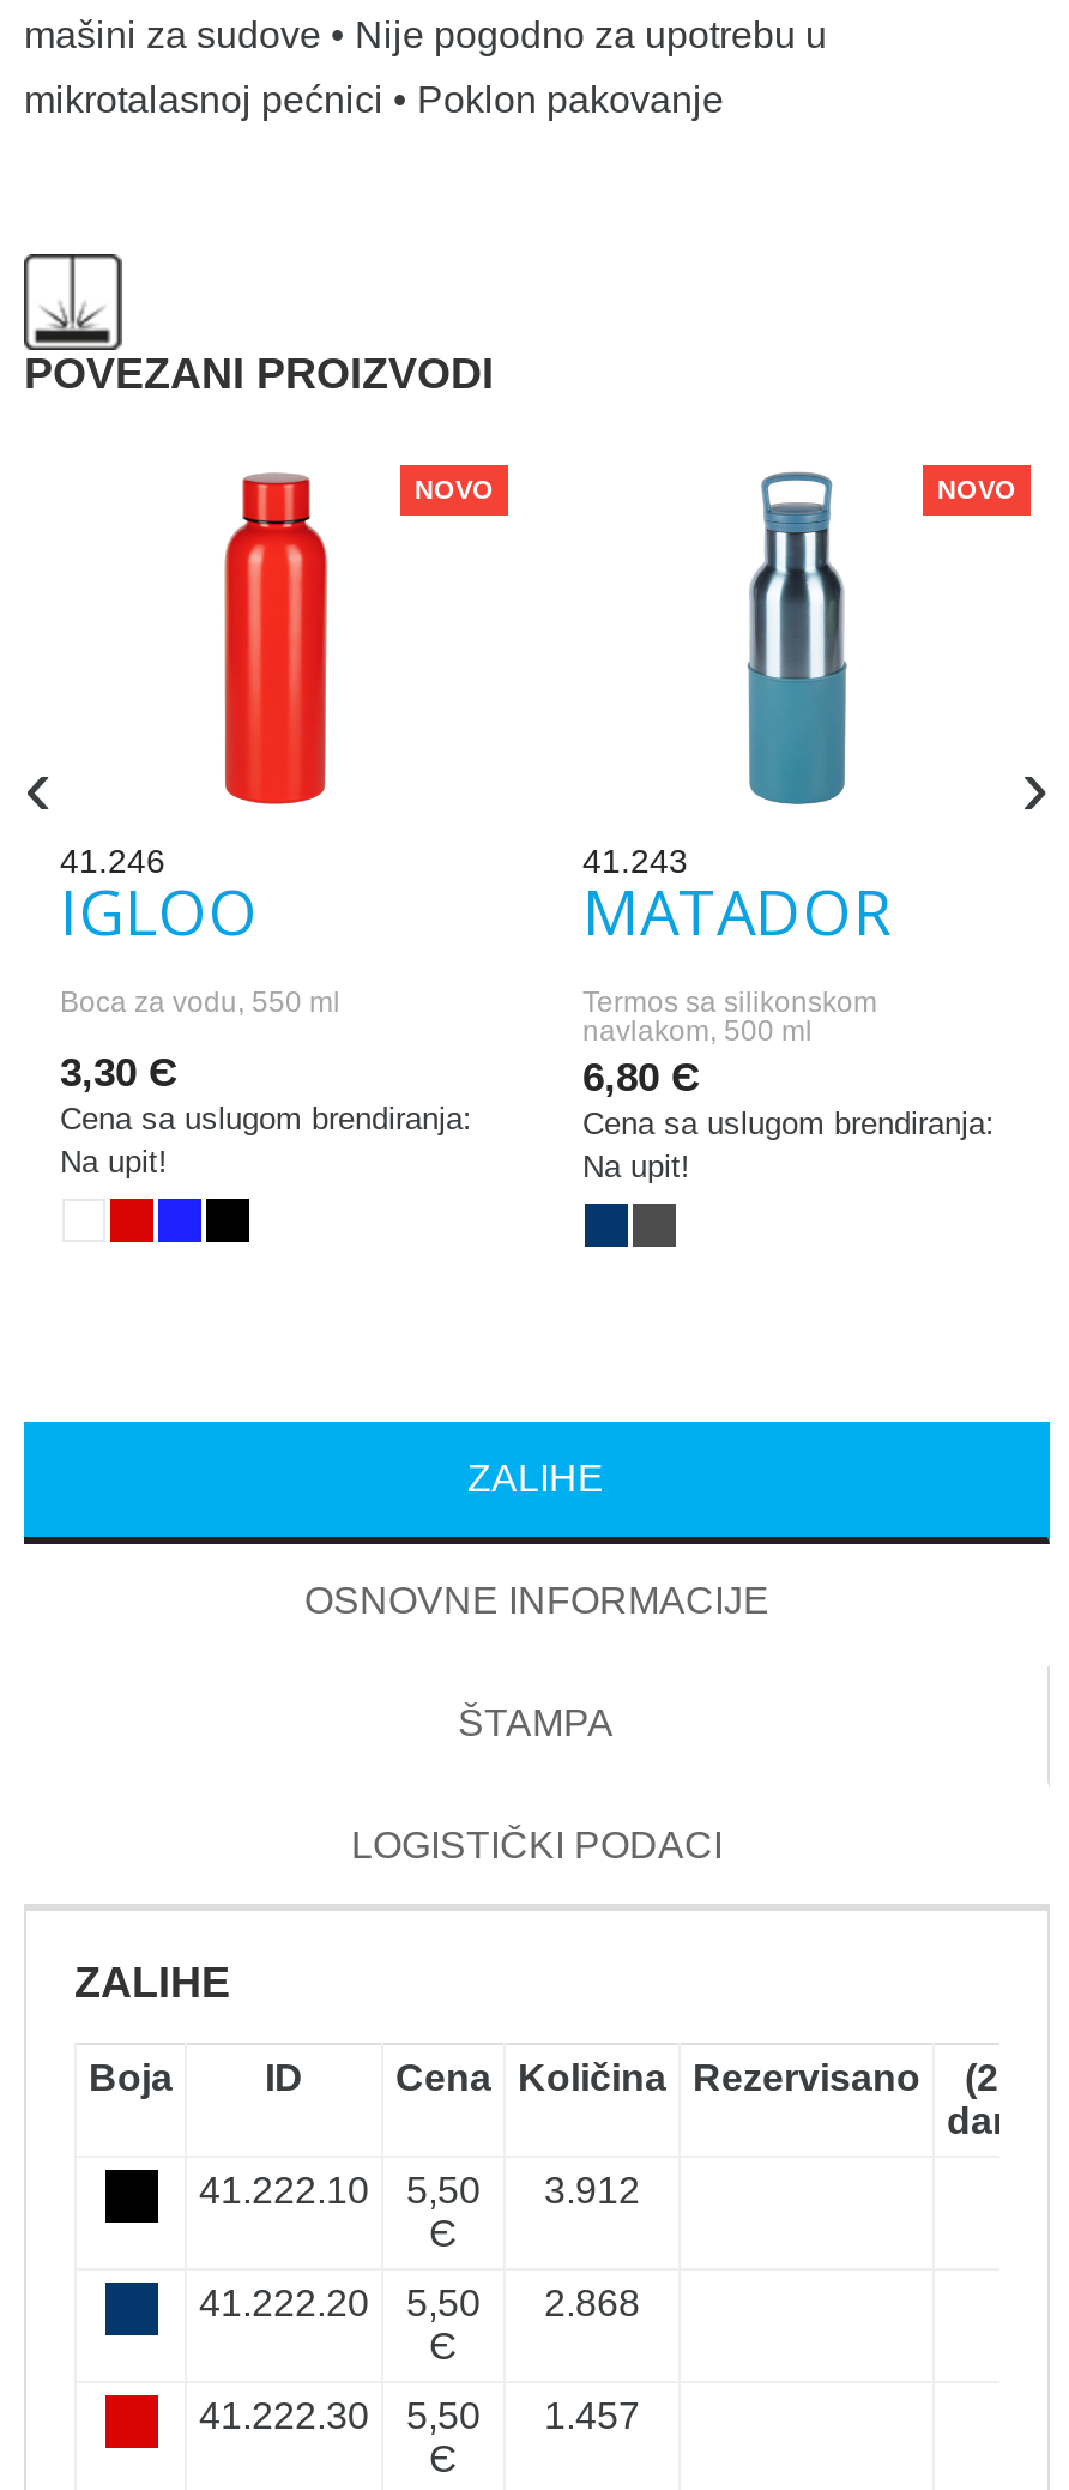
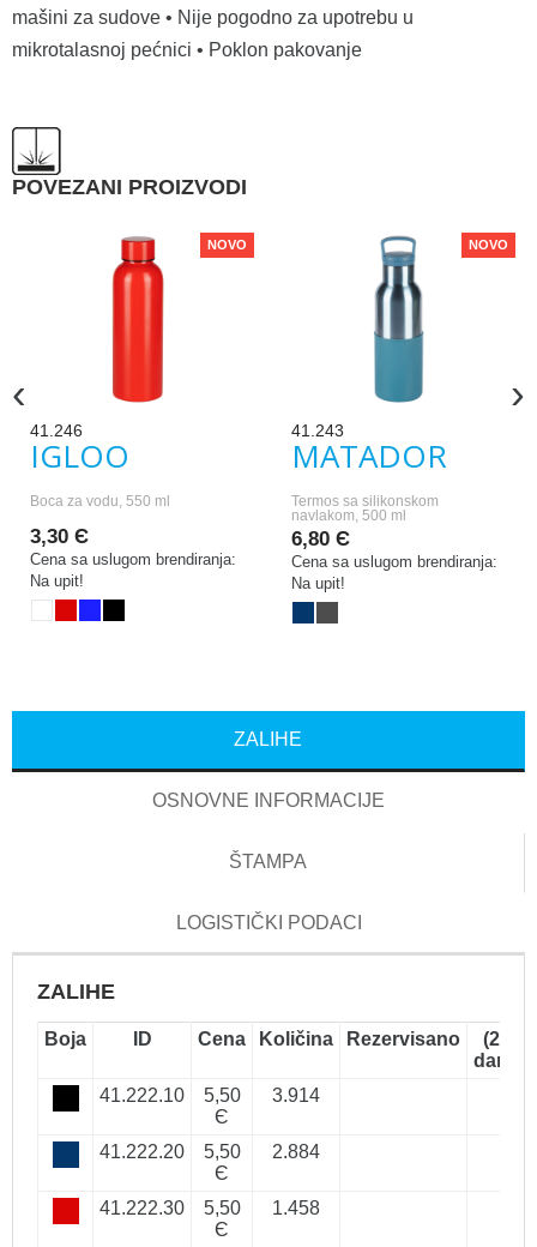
- 41.222.10 5,50 3.912
+ 41.222.10 5,50 3.914

- 41.222.20 5,50 2.868
+ 41.222.20 5,50 2.884

- 41.222.30 5,50 1.457
+ 41.222.30 5,50 1.458
